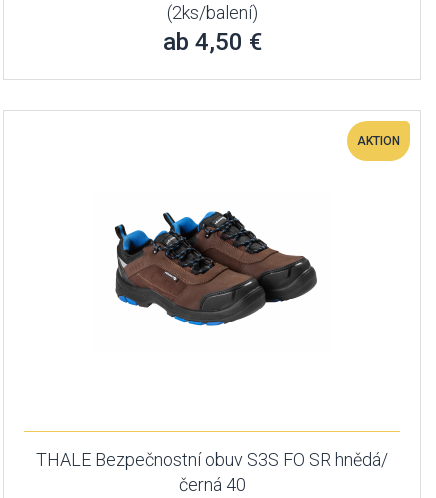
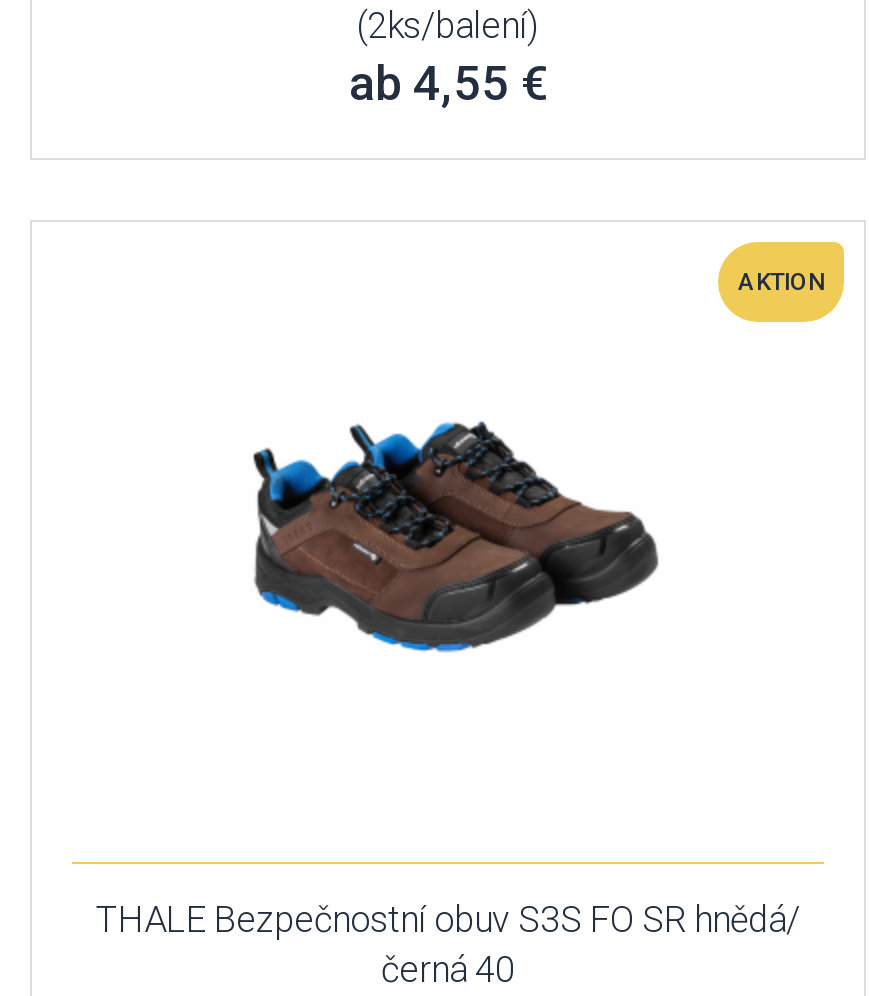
- ab 4,50 €
+ ab 4,55 €
